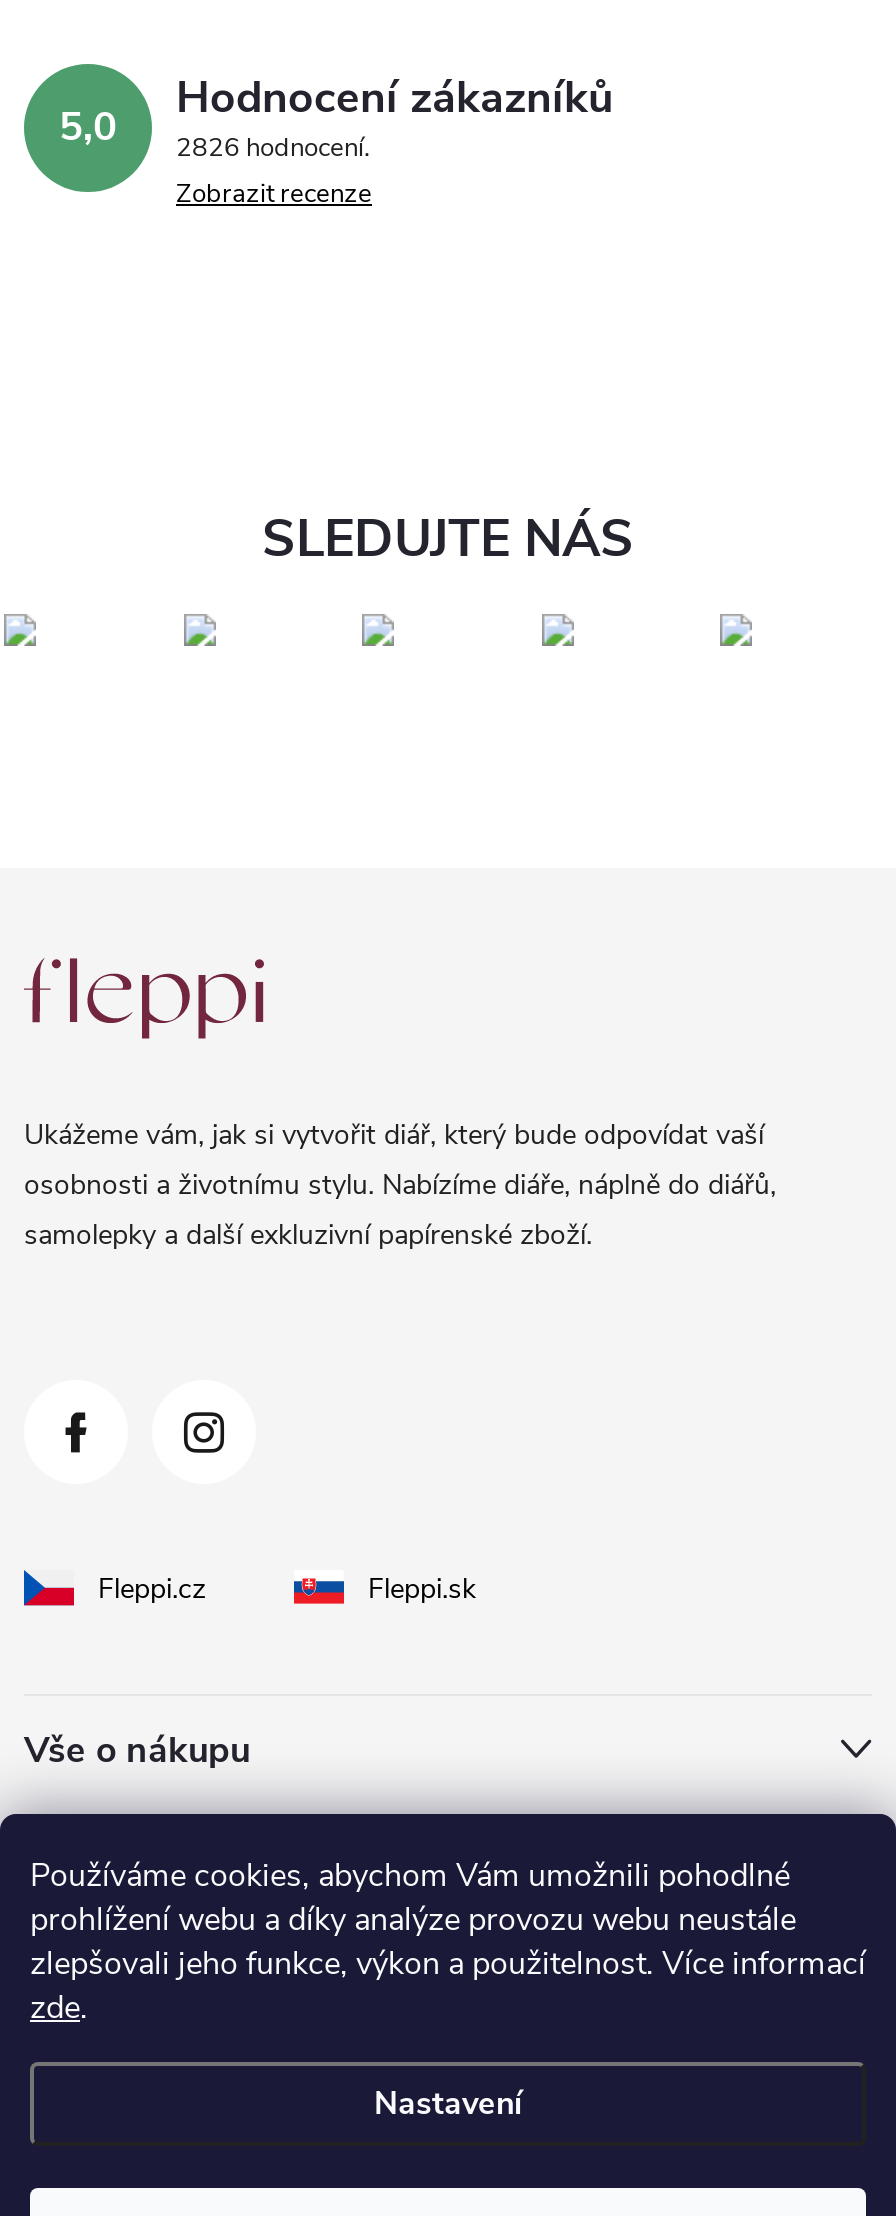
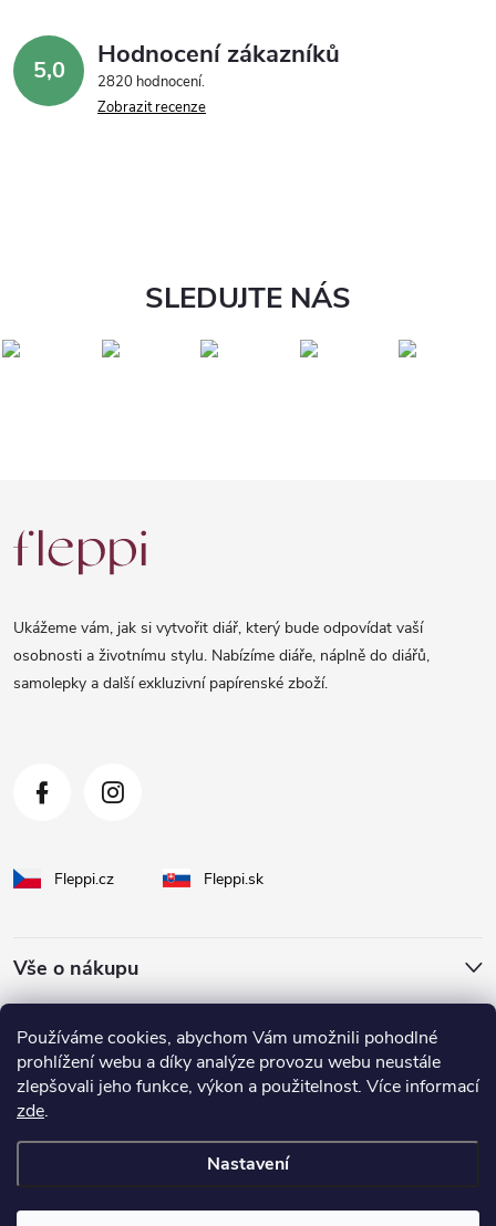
- 5,0 2826 hodnocení Hodnocení zákazníků
+ 5,0 2820 hodnocení Hodnocení zákazníků
